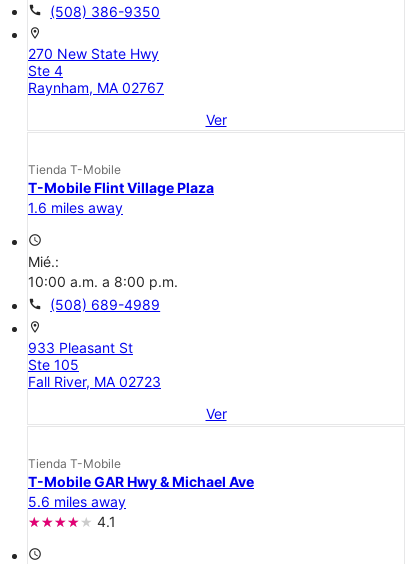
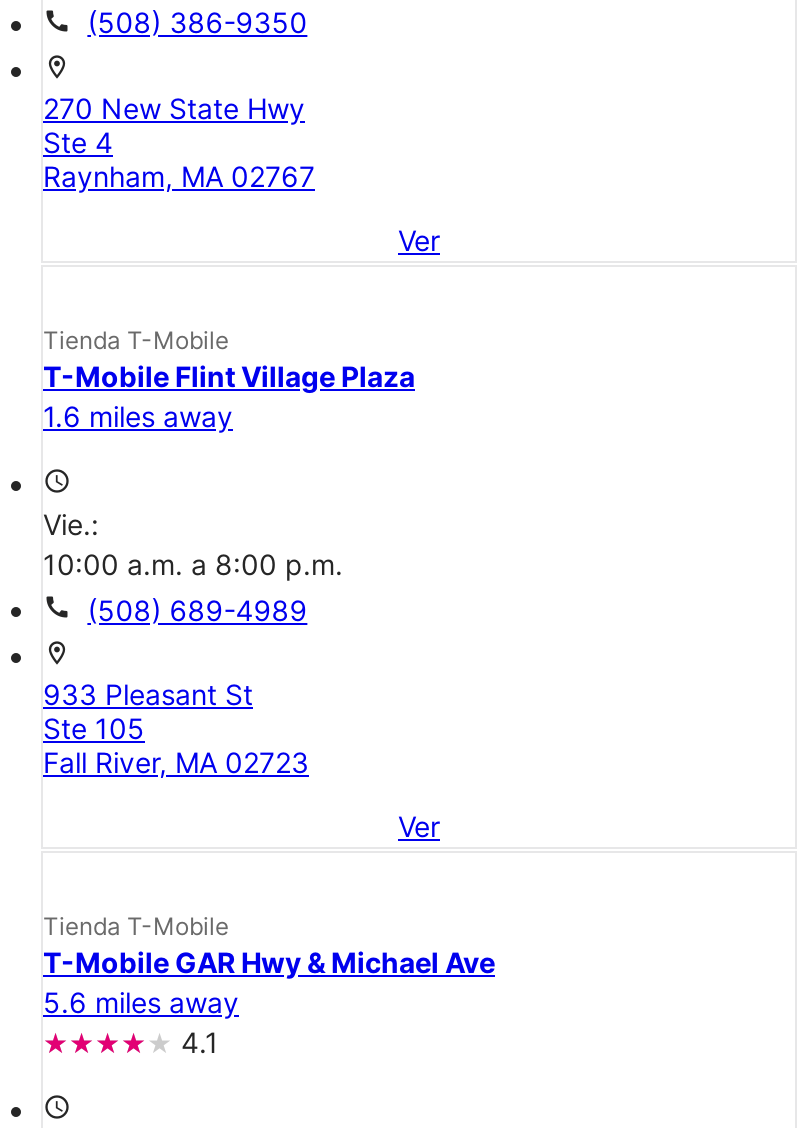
- Mié.:
+ Vie.:
